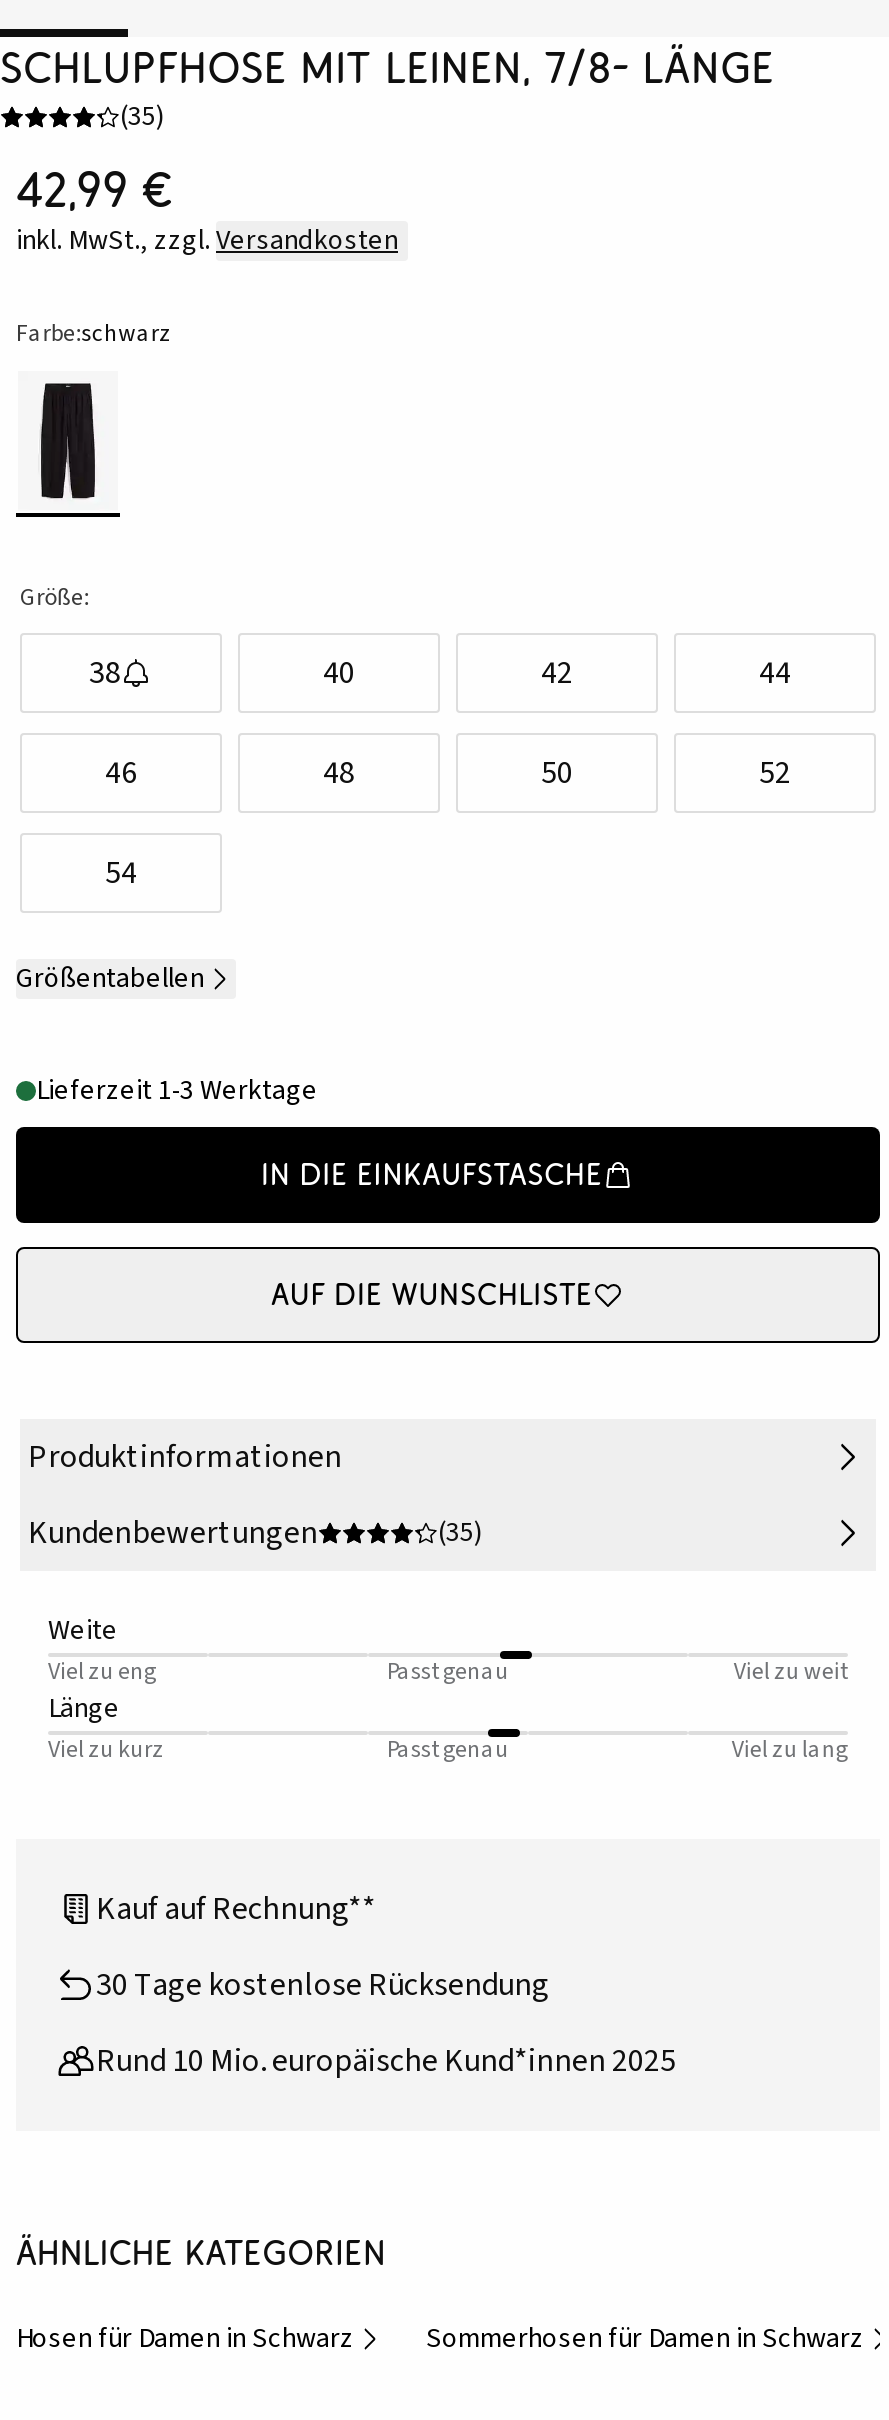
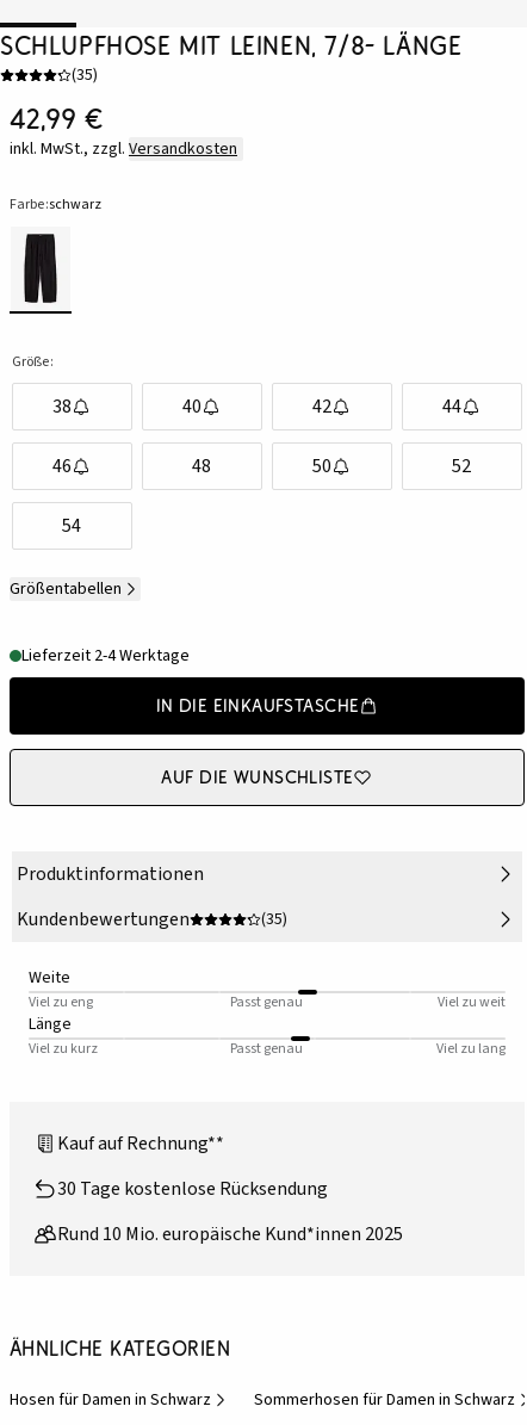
- Lieferzeit 1-3 Werktage
+ Lieferzeit 2-4 Werktage
